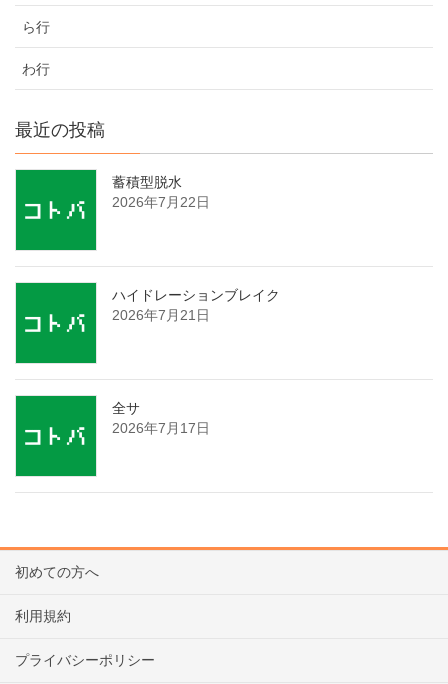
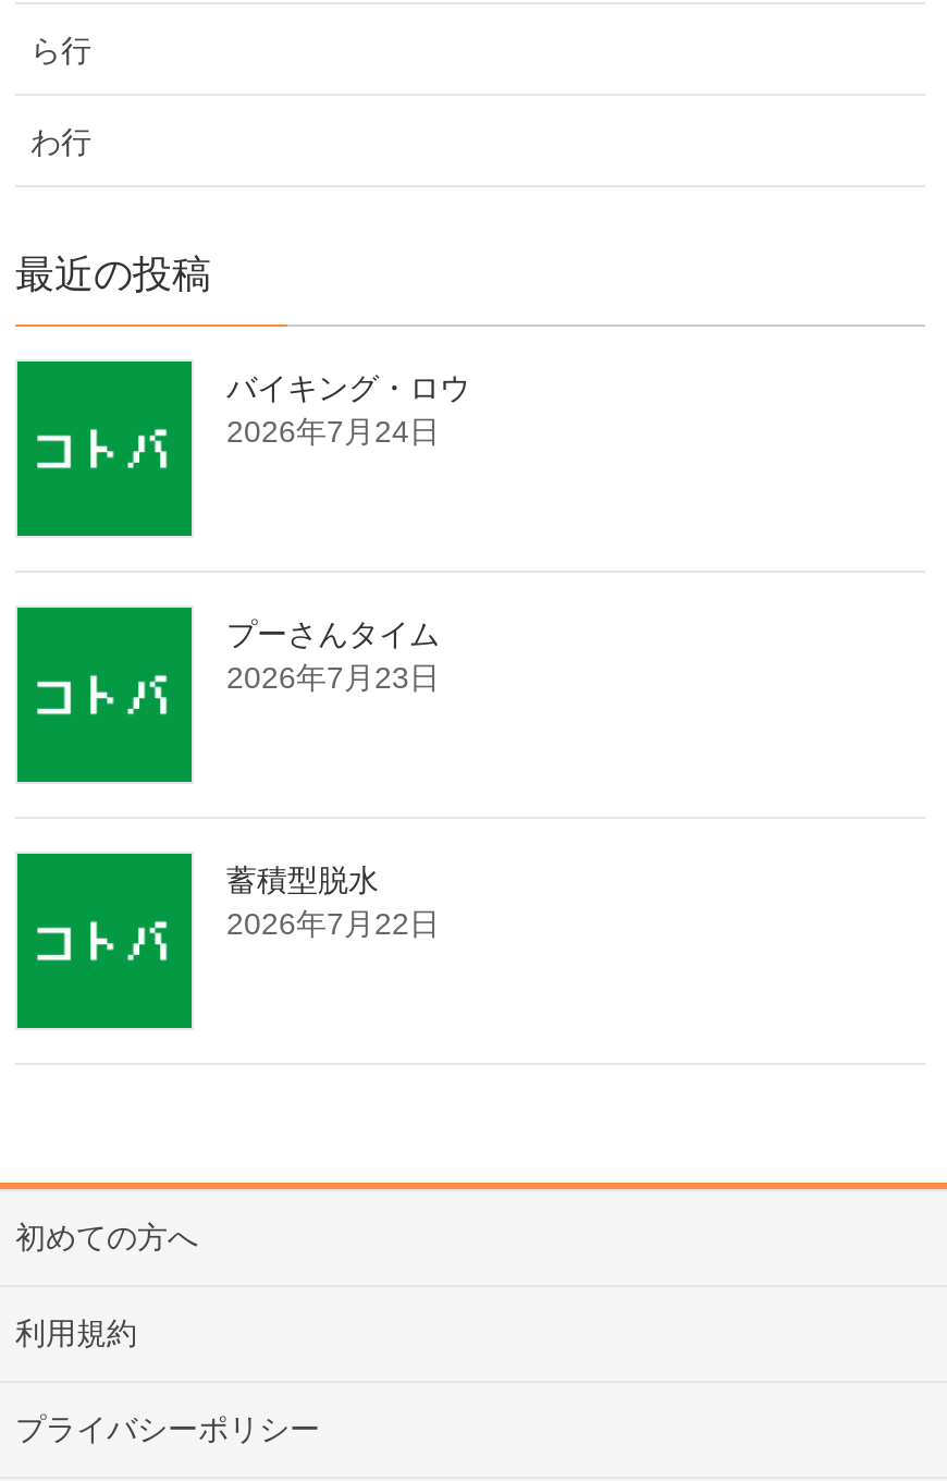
+ バイキング・ロウ
+ 2026年7月24日

+ プーさんタイム
+ 2026年7月23日

moved down: 蓄積型脱水 | 2026年7月22日

- ハイドレーションブレイク
- 2026年7月21日

- 全サ
- 2026年7月17日
